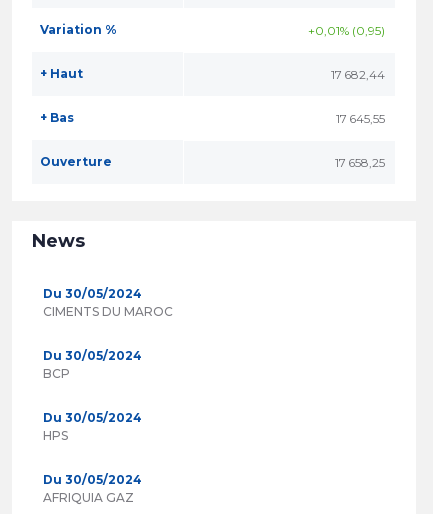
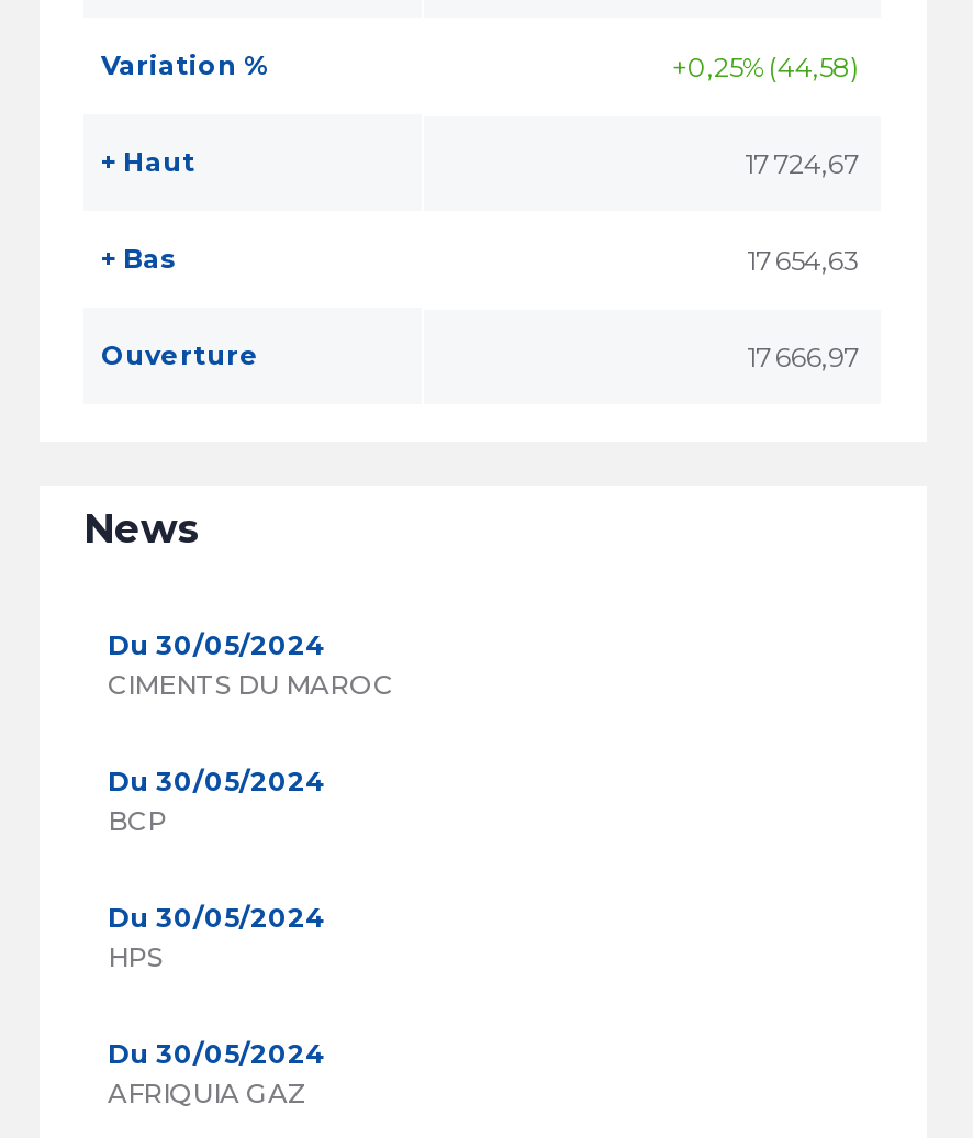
- +0,01% (0,95)
+ +0,25% (44,58)

- 17 682,44
+ 17 724,67

- 17 645,55
+ 17 654,63

- 17 658,25
+ 17 666,97
